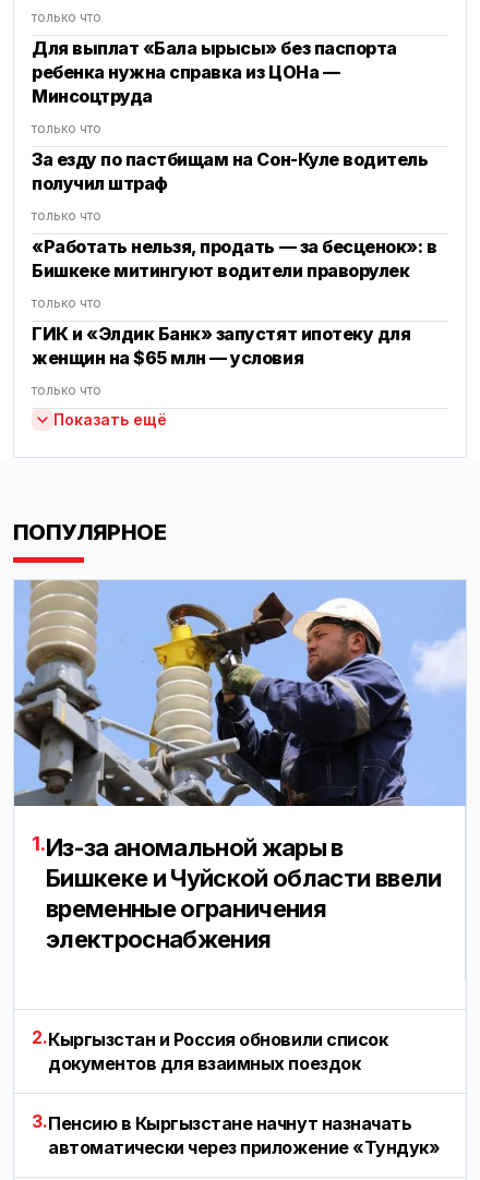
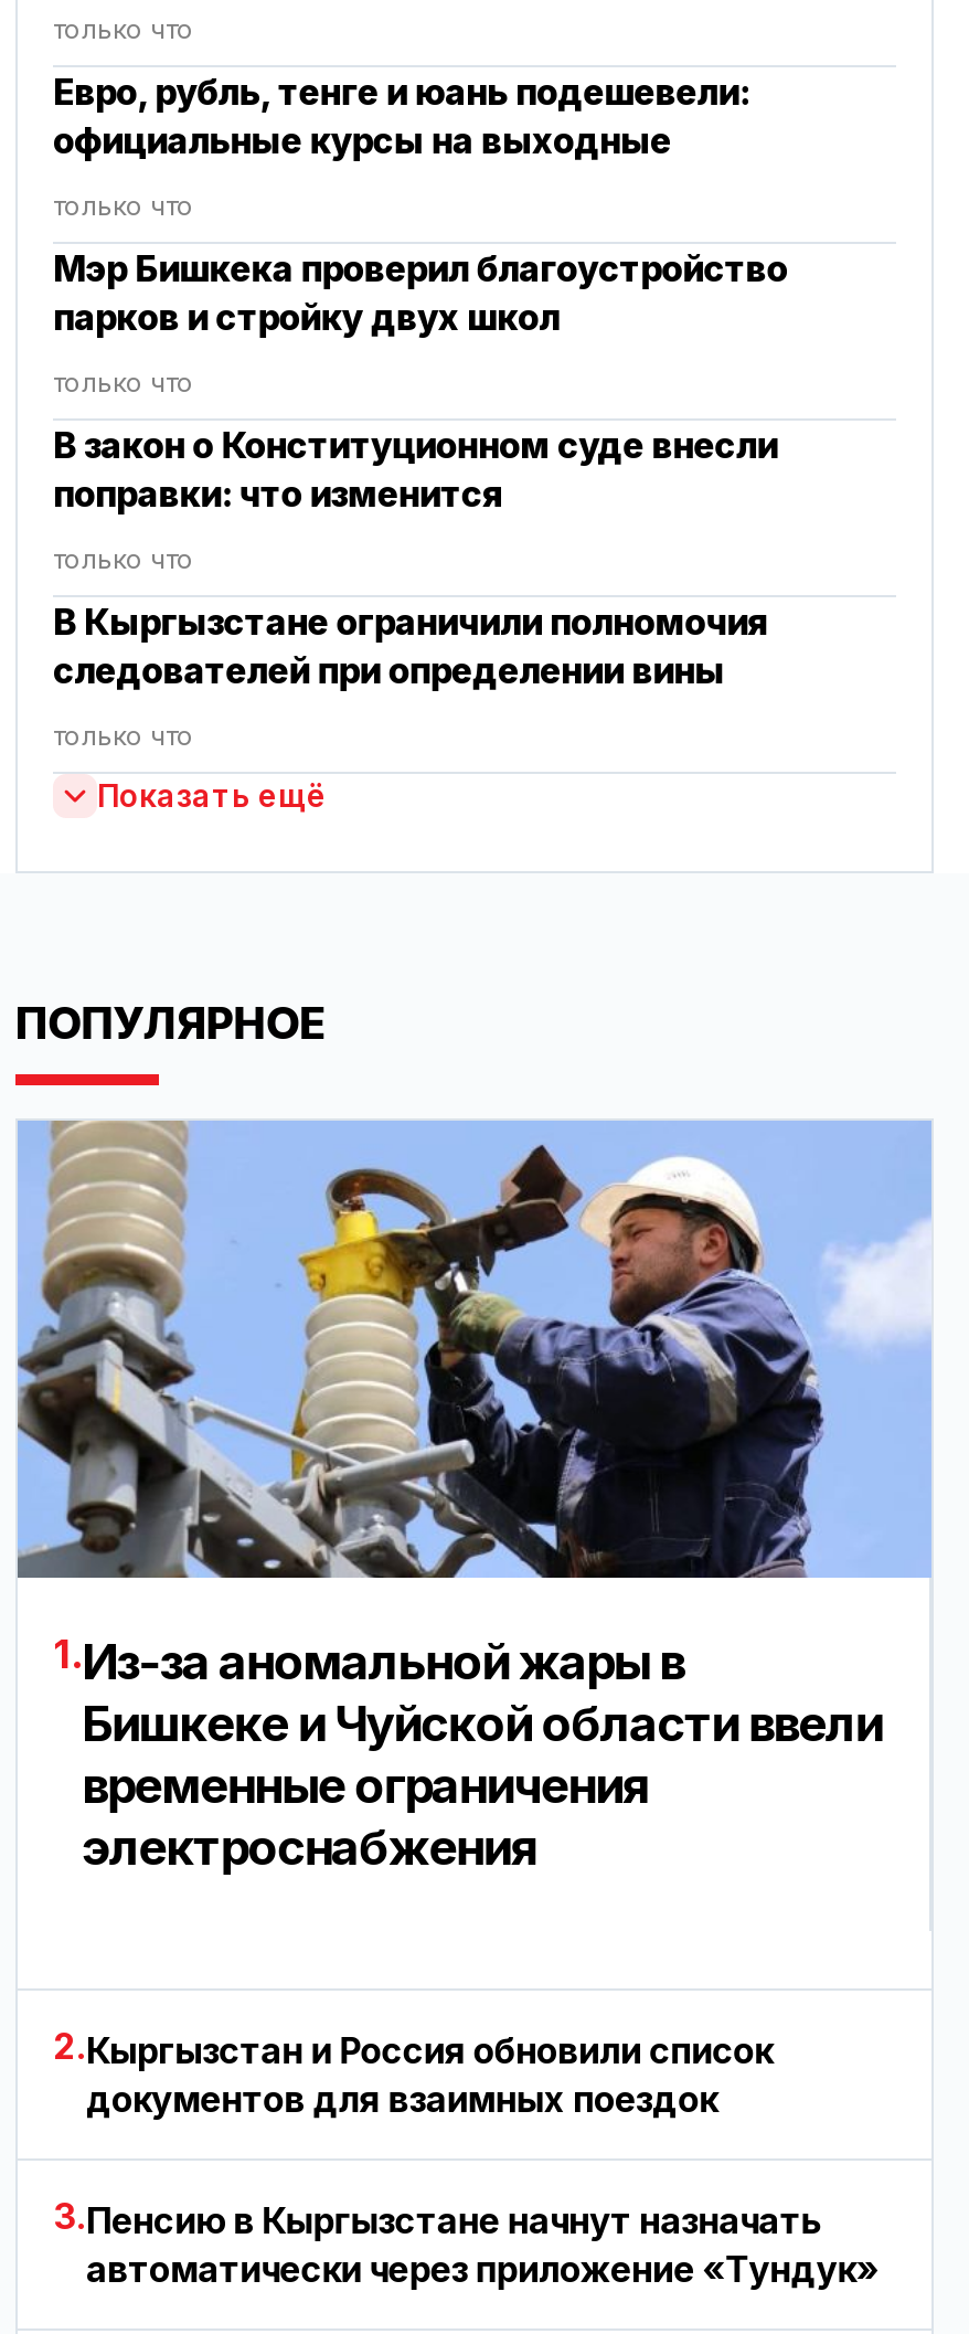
- Для выплат «Бала ырысы» без паспорта
- ребенка нужна справка из ЦОНа —
- Минсоцтруда
+ Евро, рубль, тенге и юань подешевели:
+ официальные курсы на выходные

- За езду по пастбищам на Сон-Куле водитель
- получил штраф
+ Мэр Бишкека проверил благоустройство
+ парков и стройку двух школ

- «Работать нельзя, продать — за бесценок»: в
- Бишкеке митингуют водители праворулек
+ В закон о Конституционном суде внесли
+ поправки: что изменится

- ГИК и «Элдик Банк» запустят ипотеку для
- женщин на $65 млн — условия
+ В Кыргызстане ограничили полномочия
+ следователей при определении вины
